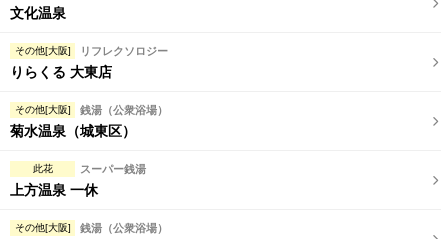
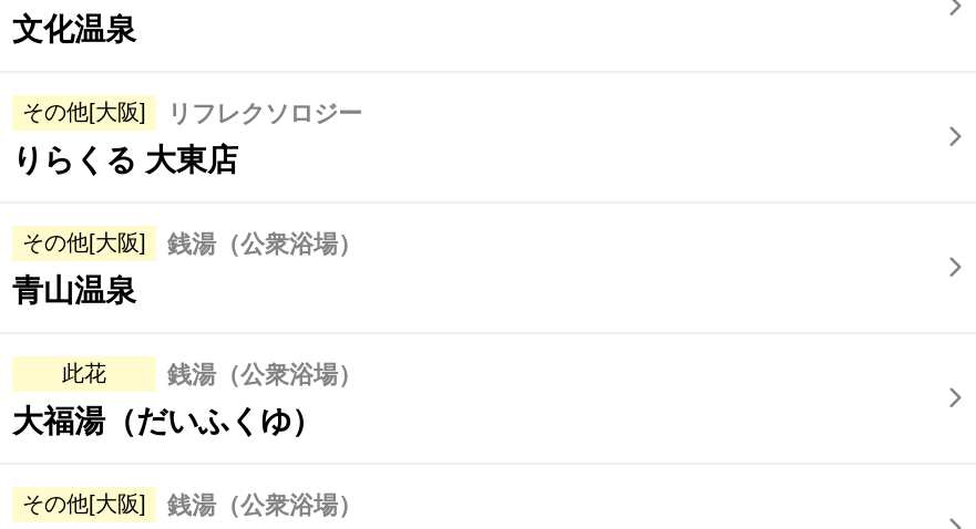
- 菊水温泉（城東区）
+ 青山温泉

- スーパー銭湯
- 上方温泉 一休
+ 銭湯（公衆浴場）
+ 大福湯（だいふくゆ）
